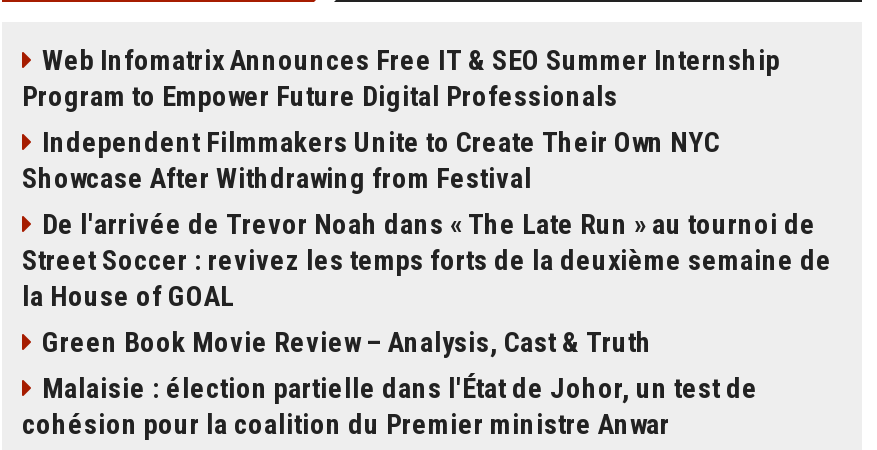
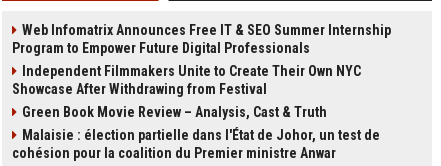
- De l'arrivée de Trevor Noah dans « The Late Run » au tournoi de
- Street Soccer : revivez les temps forts de la deuxième semaine de
- la House of GOAL
